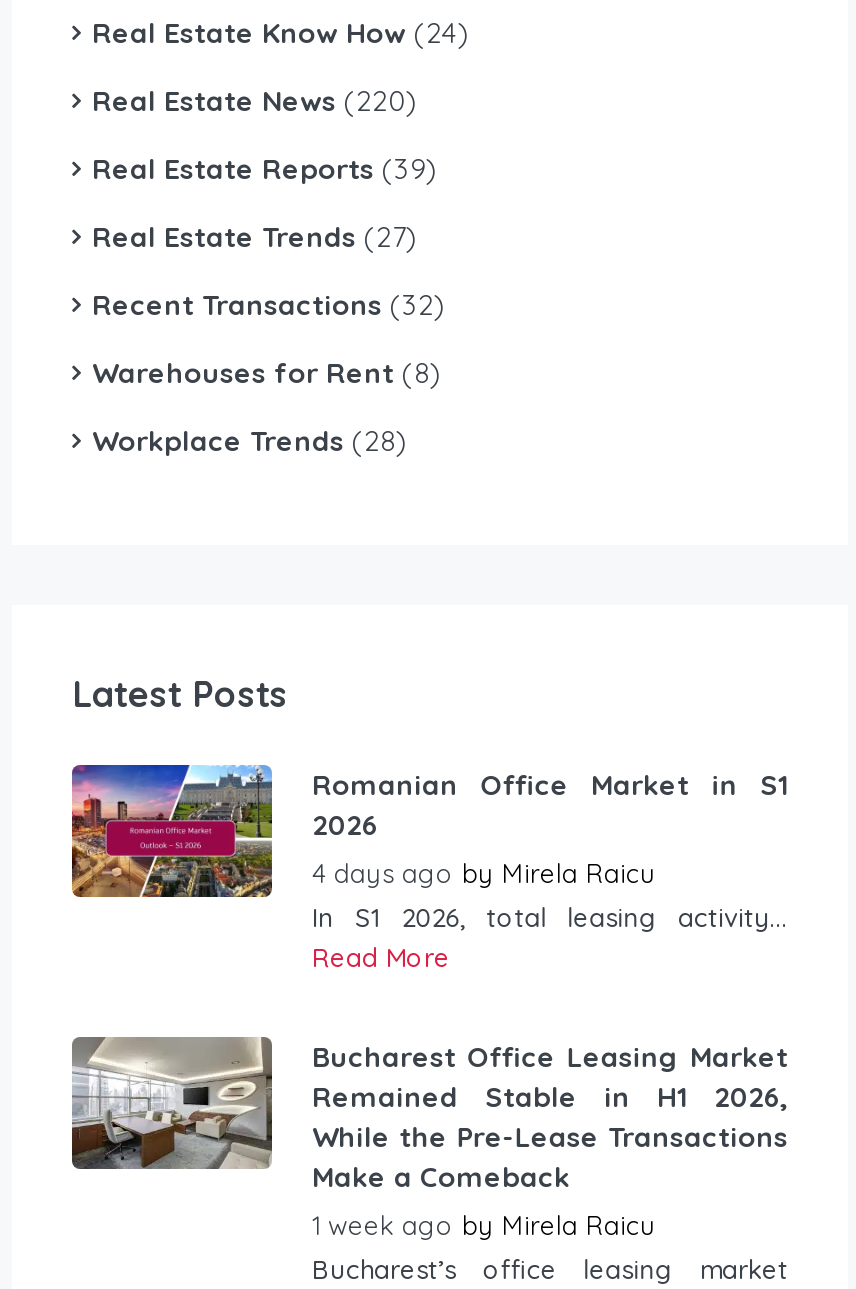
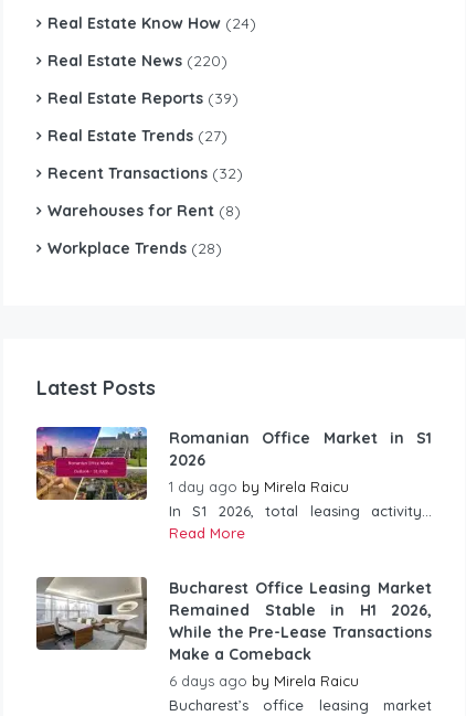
- 4 days ago by Mirela Raicu
+ 1 day ago by Mirela Raicu

- 1 week ago by Mirela Raicu
+ 6 days ago by Mirela Raicu
